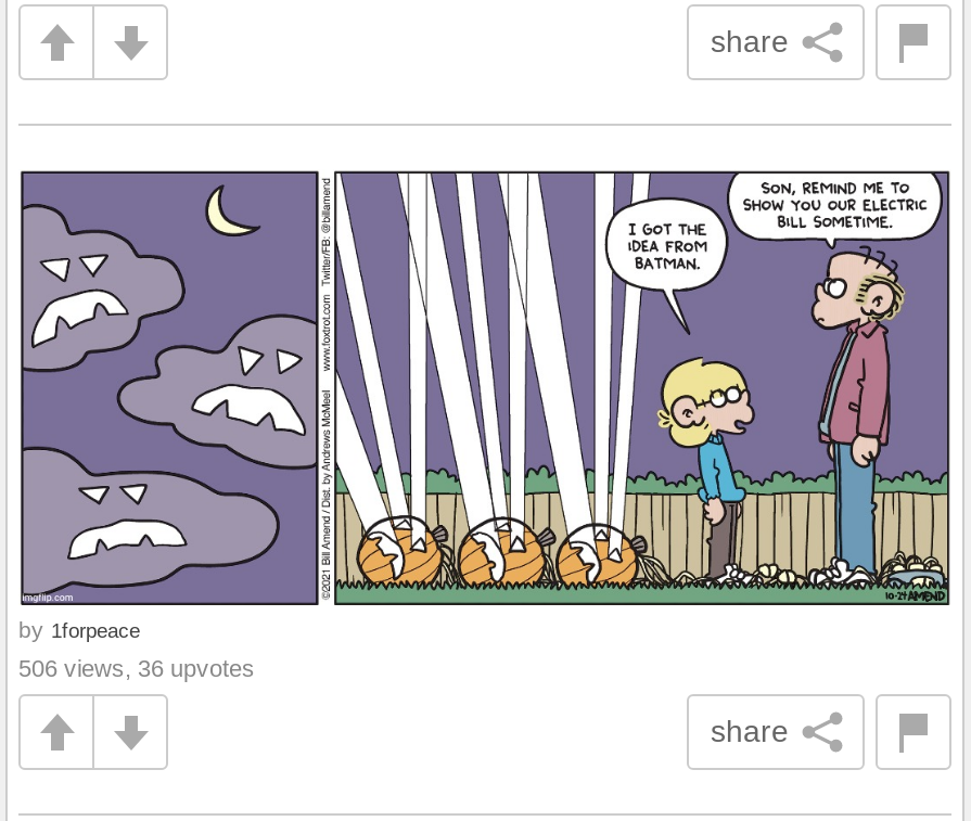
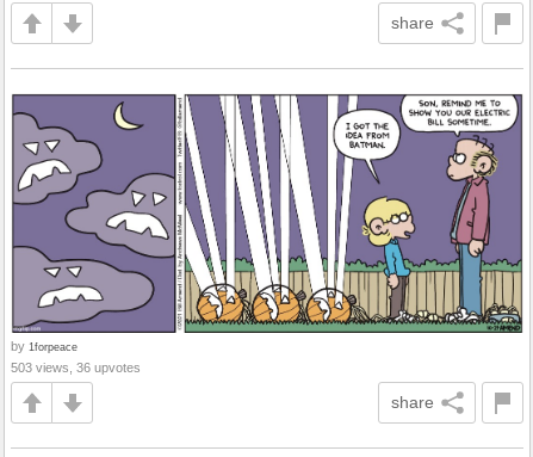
- 506 views, 36 upvotes
+ 503 views, 36 upvotes
